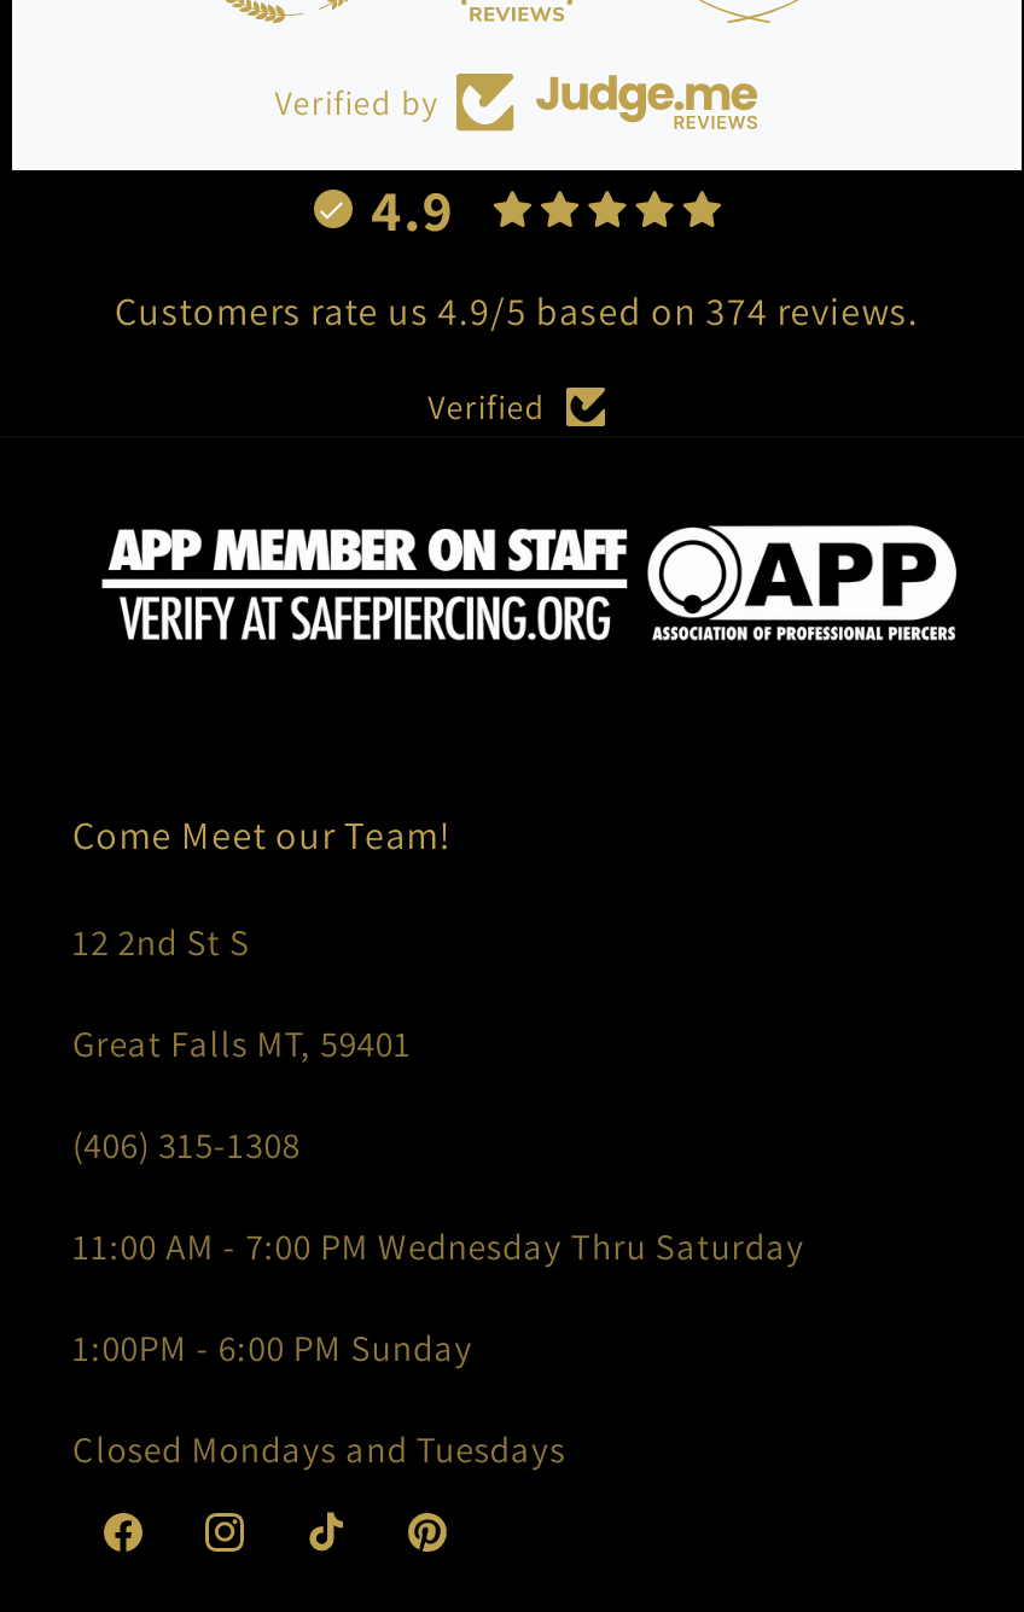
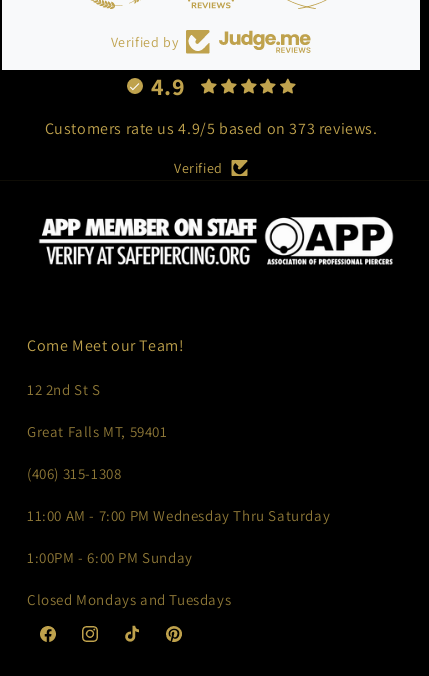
- Customers rate us 4.9/5 based on 374 reviews.
+ Customers rate us 4.9/5 based on 373 reviews.
